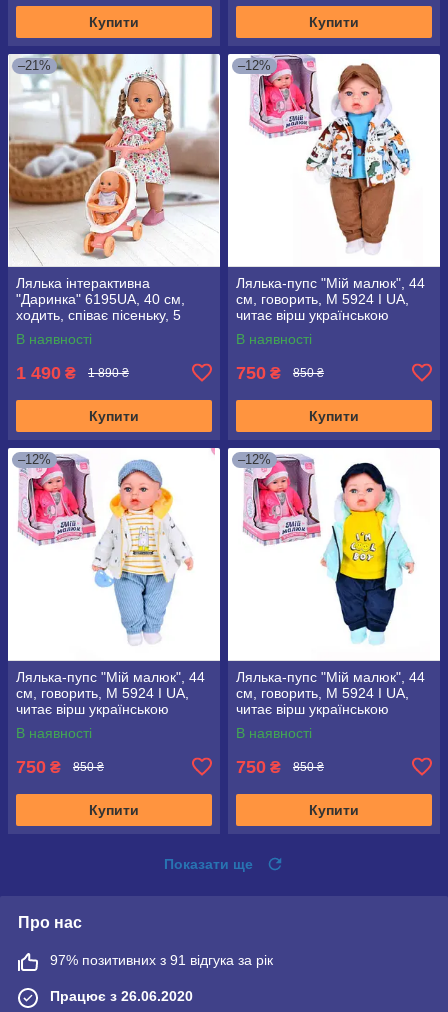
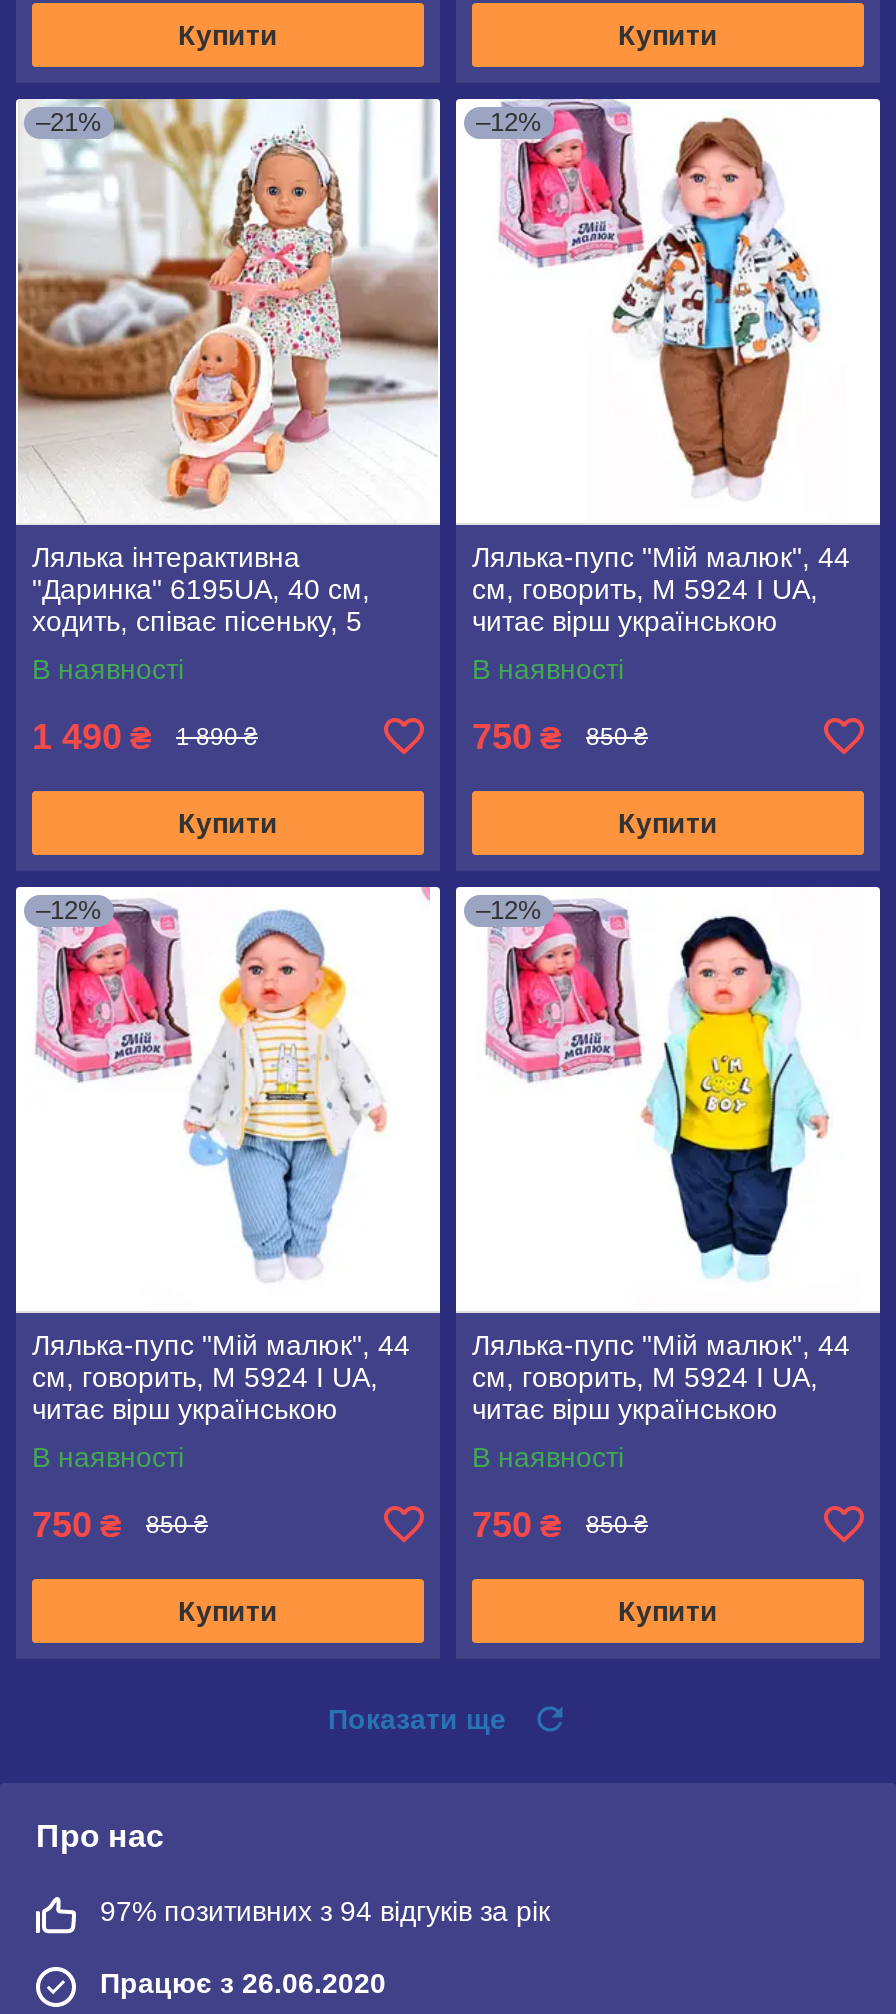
- 97% позитивних з 91 відгука за рік
+ 97% позитивних з 94 відгуків за рік
